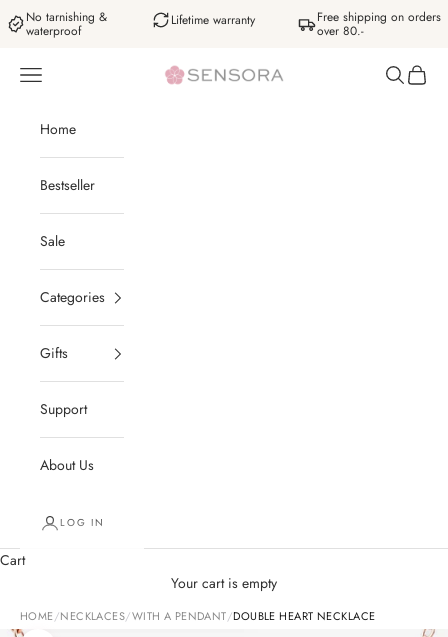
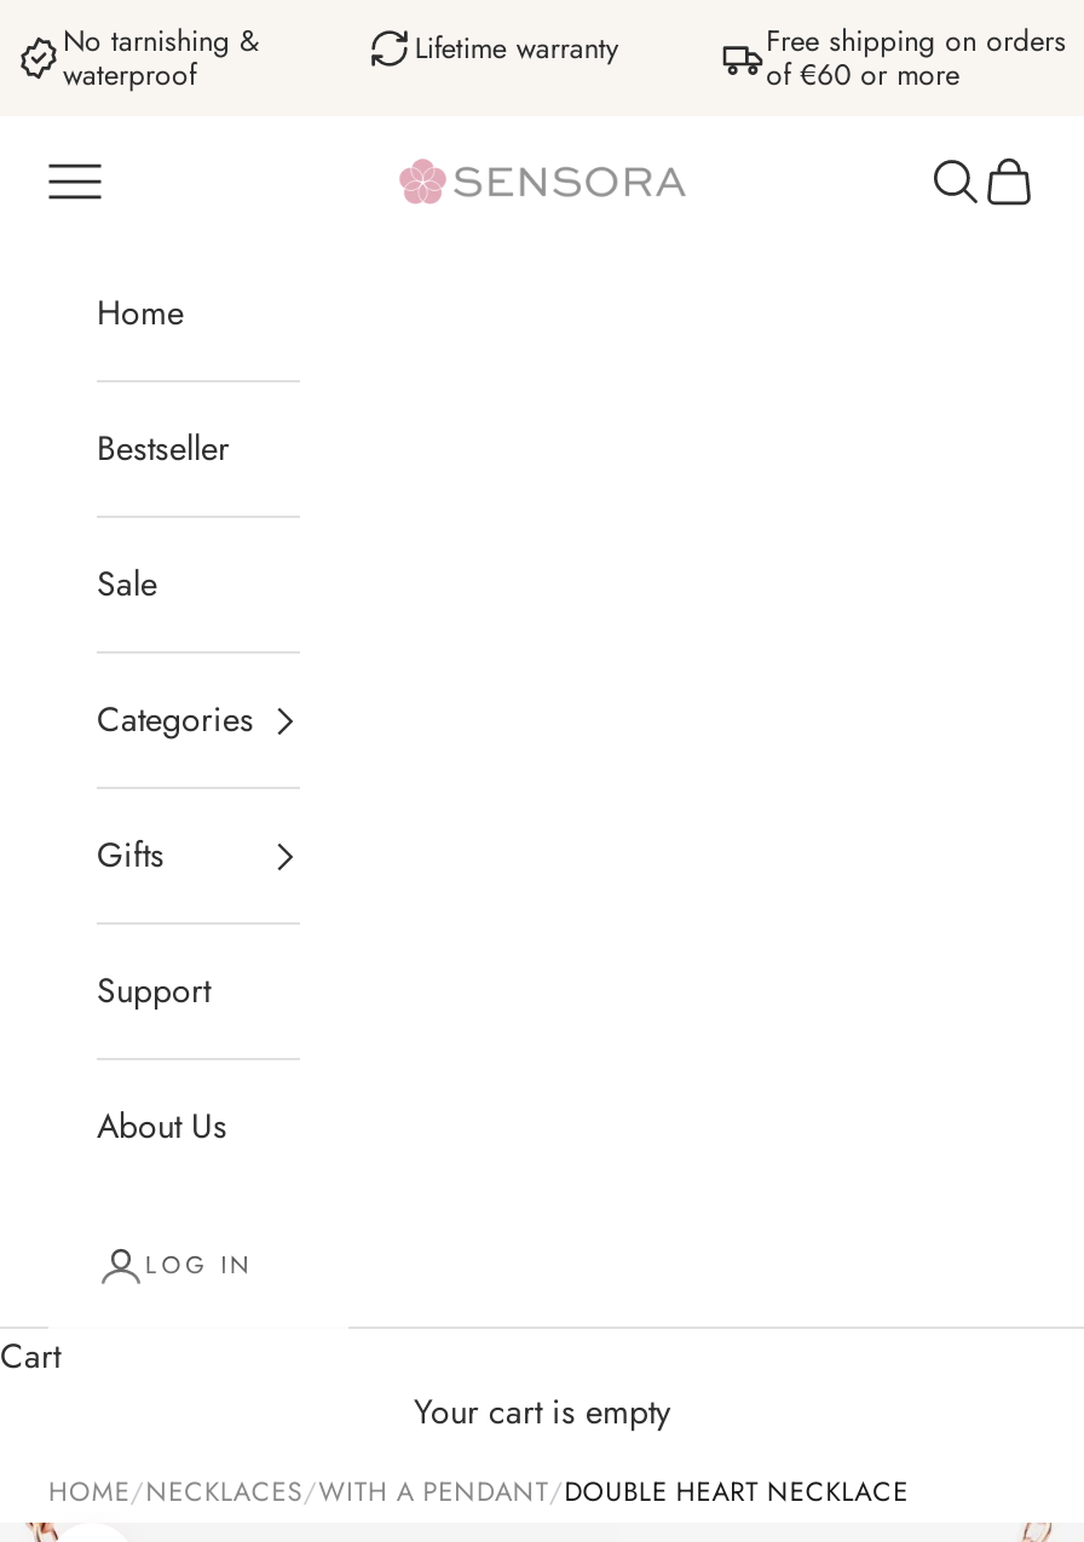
- over 80.-
+ of €60 or more
